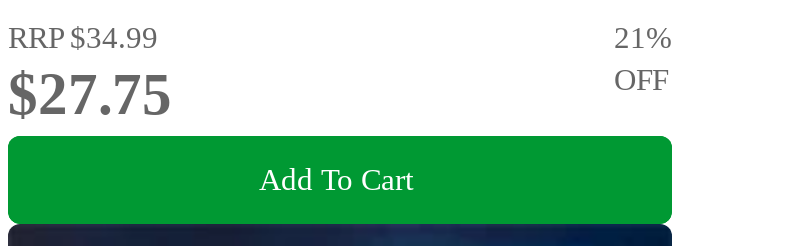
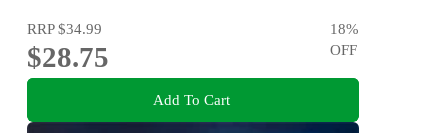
- 21%
+ 18%

- $27.75
+ $28.75
